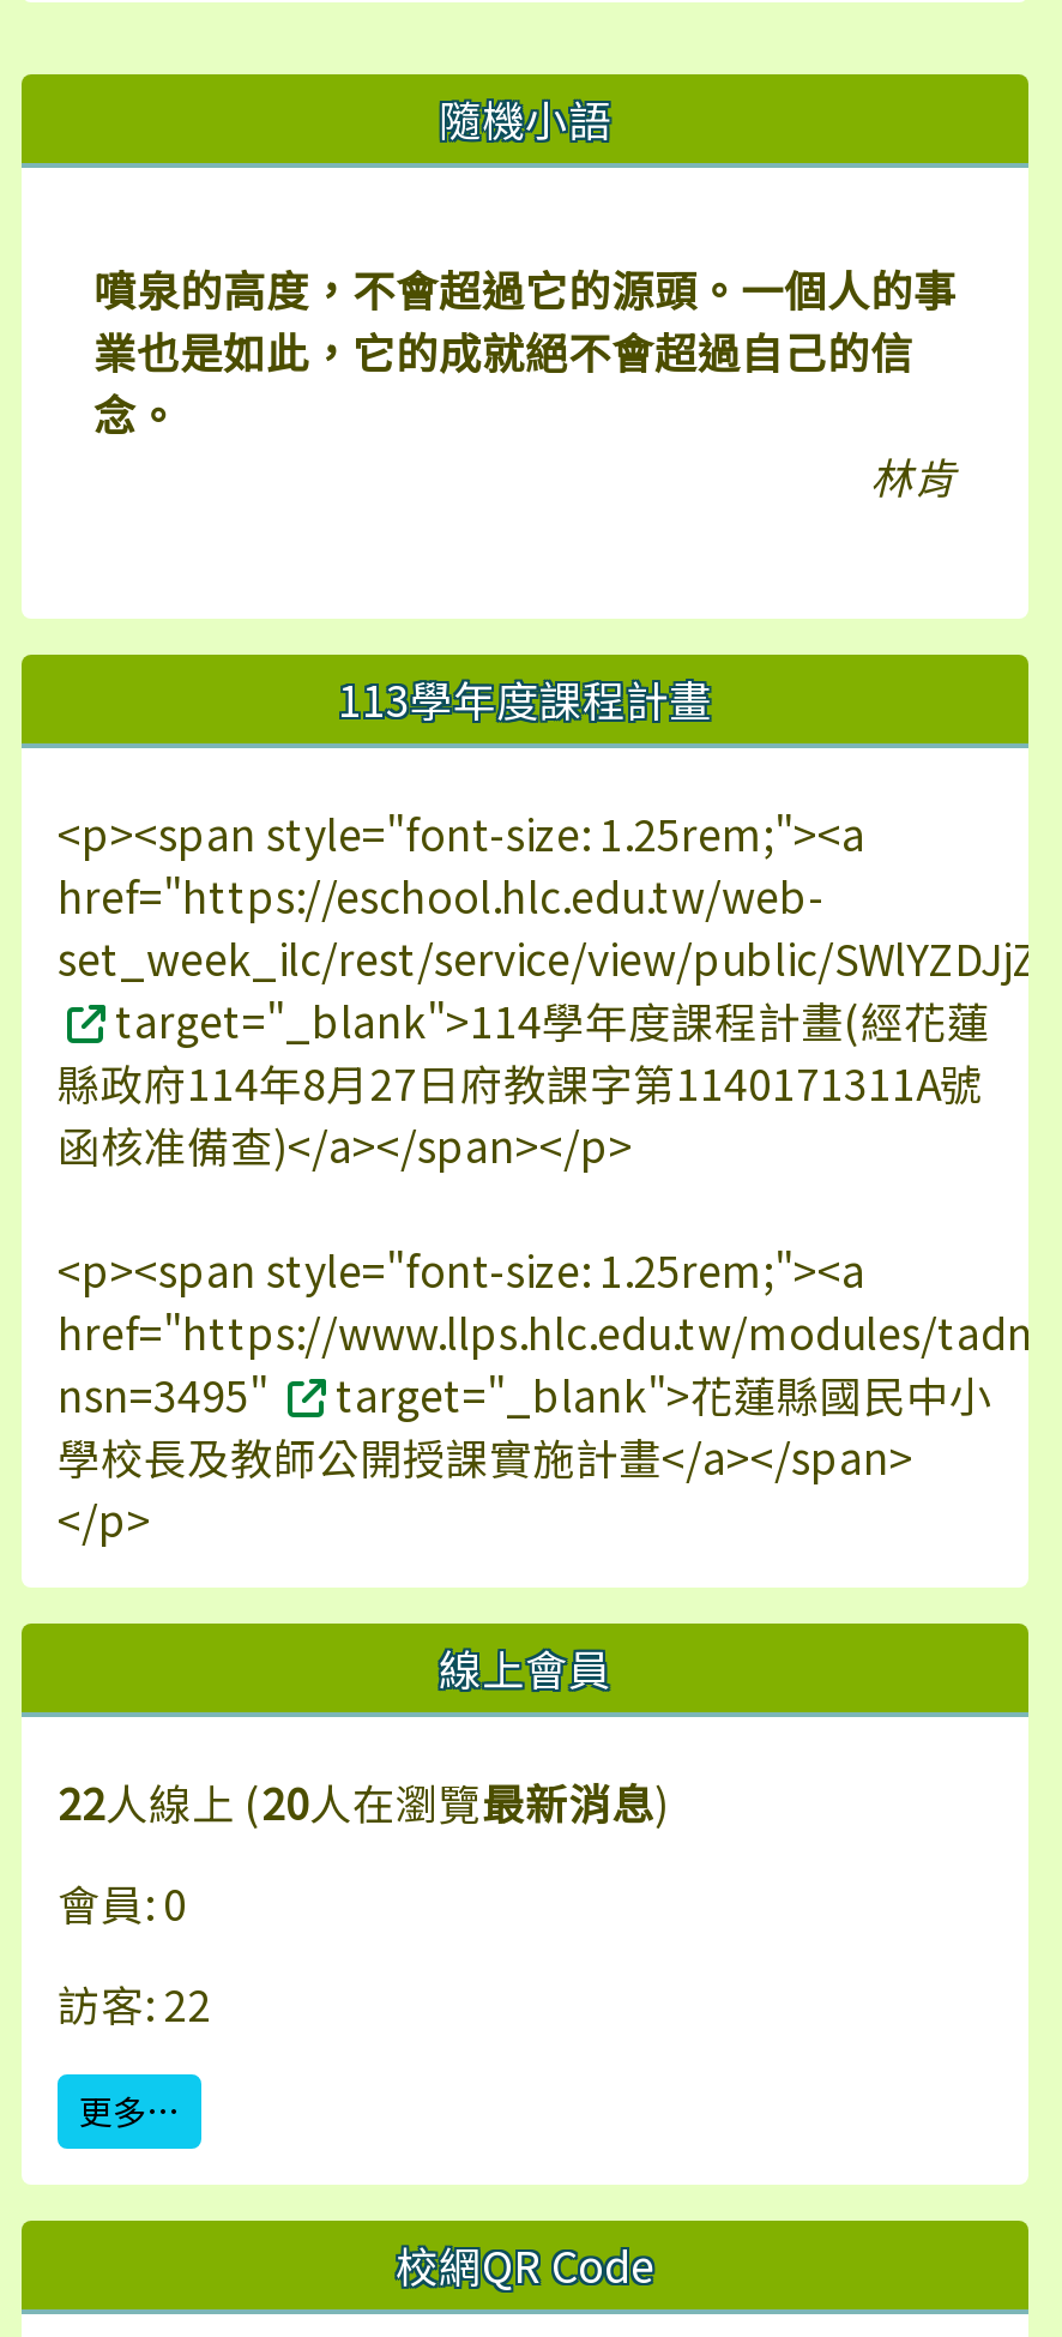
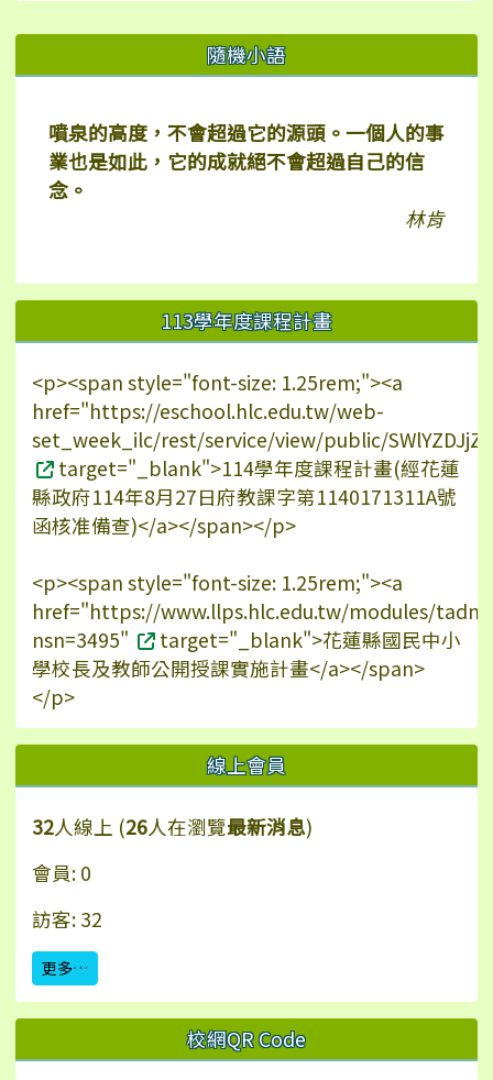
- 22人線上 (20人在瀏覽最新消息)
+ 32人線上 (26人在瀏覽最新消息)

- 訪客: 22
+ 訪客: 32
